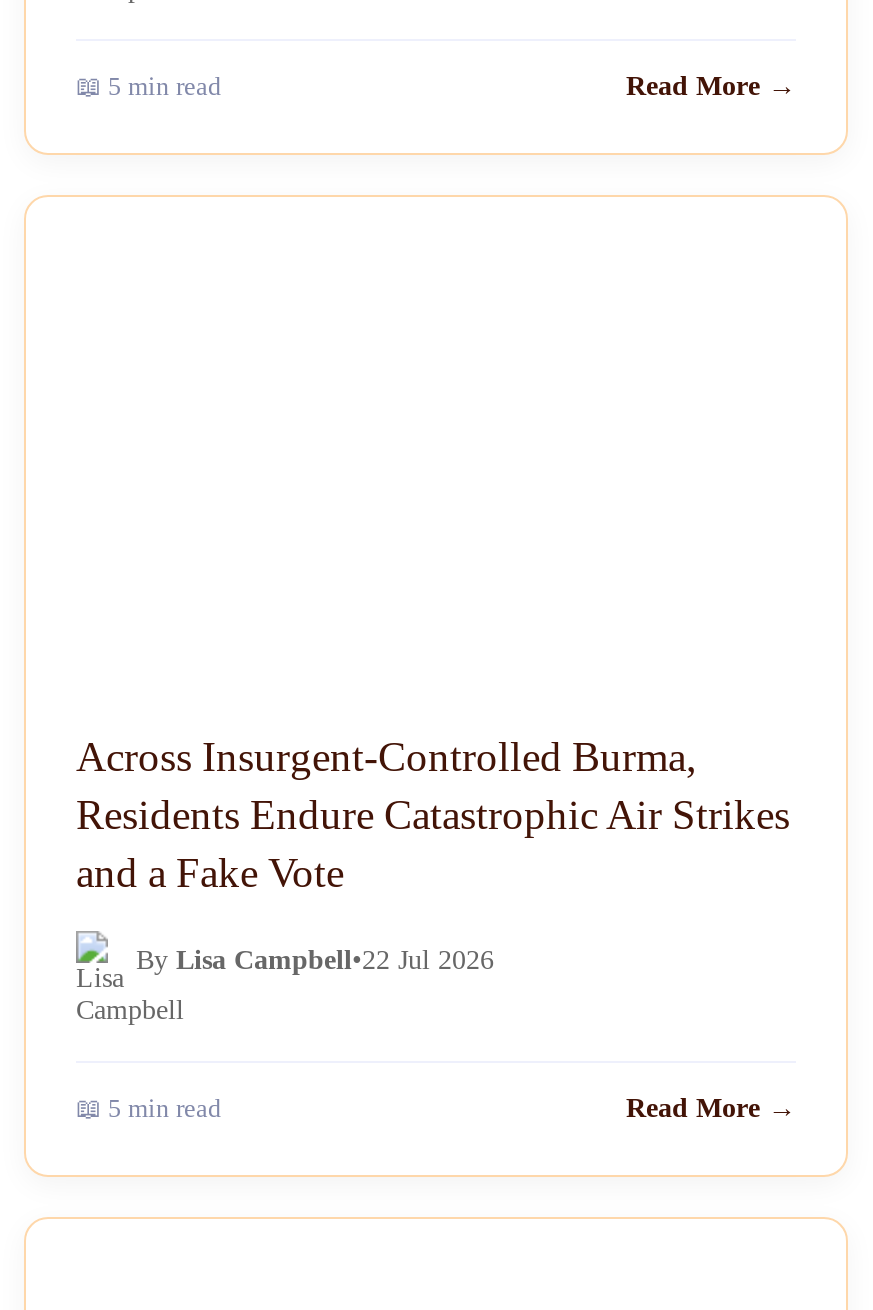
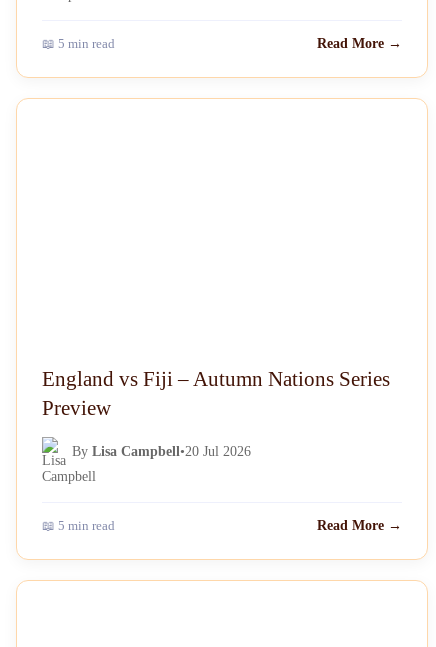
- Across Insurgent-Controlled Burma,
- Residents Endure Catastrophic Air Strikes
- and a Fake Vote
+ England vs Fiji – Autumn Nations Series
+ Preview

- By Lisa Campbell•22 Jul 2026
+ By Lisa Campbell•20 Jul 2026
